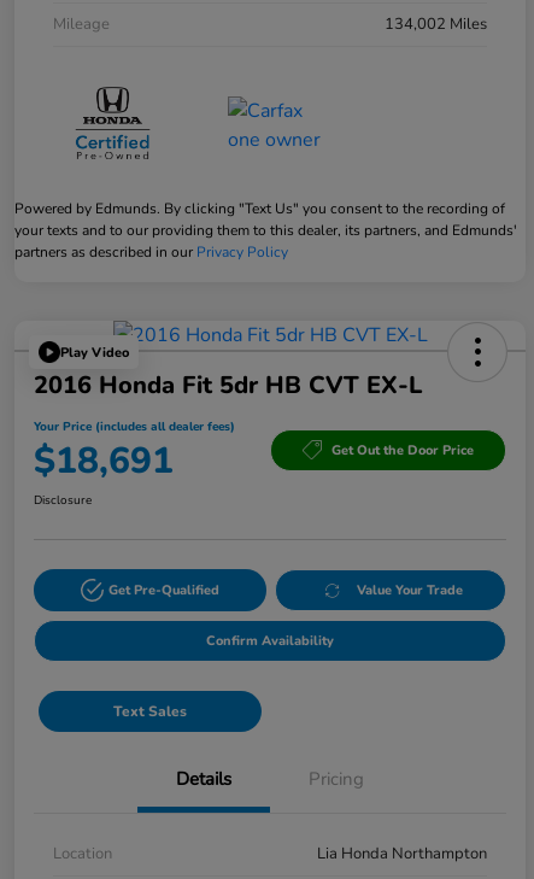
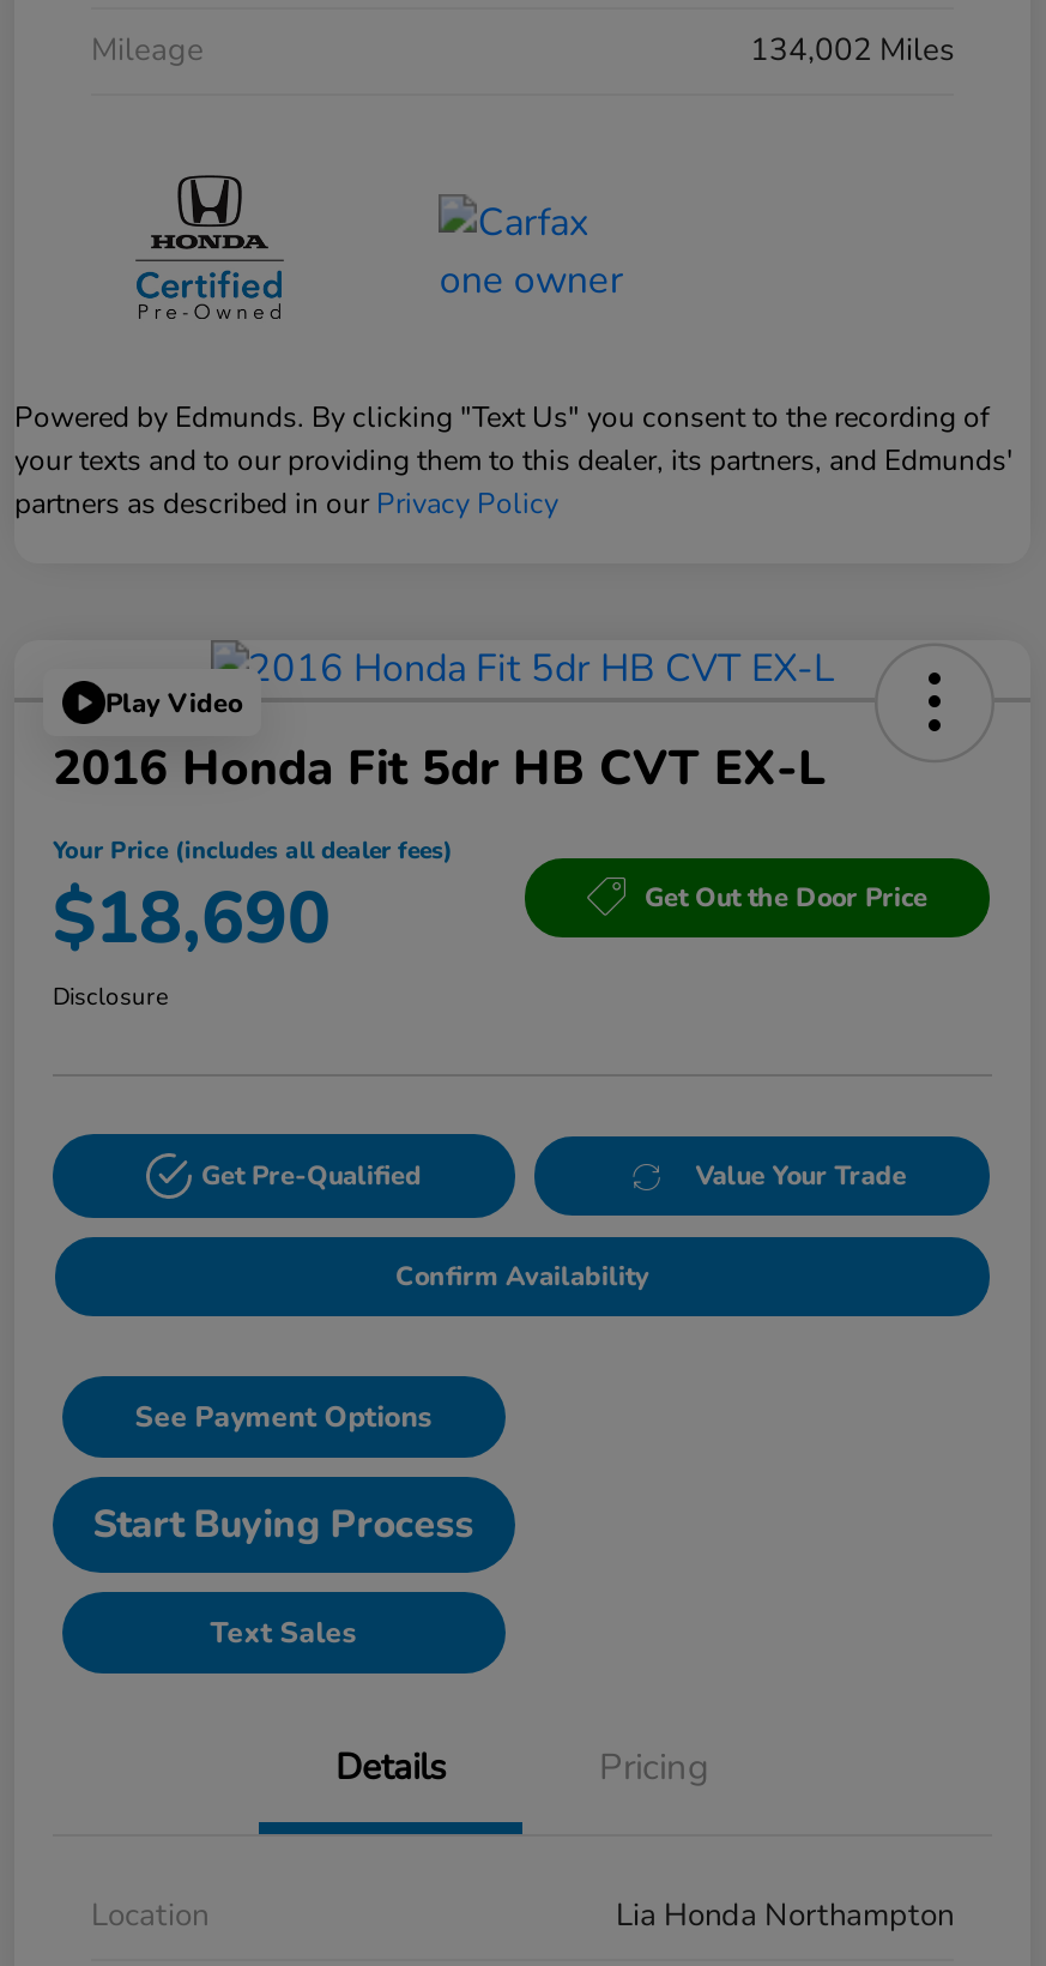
- $18,691
+ $18,690

+ See Payment Options
+ Start Buying Process
